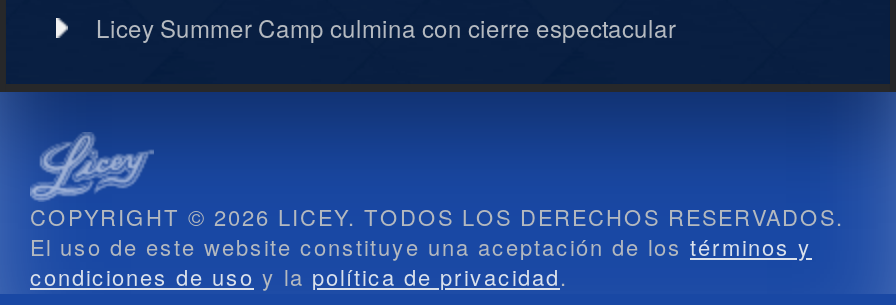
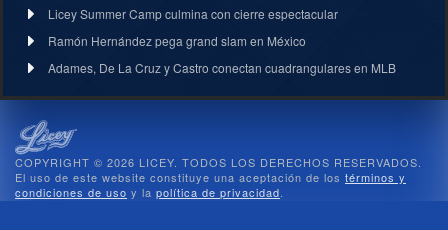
+ Ramón Hernández pega grand slam en México
+ Adames, De La Cruz y Castro conectan cuadrangulares en MLB
